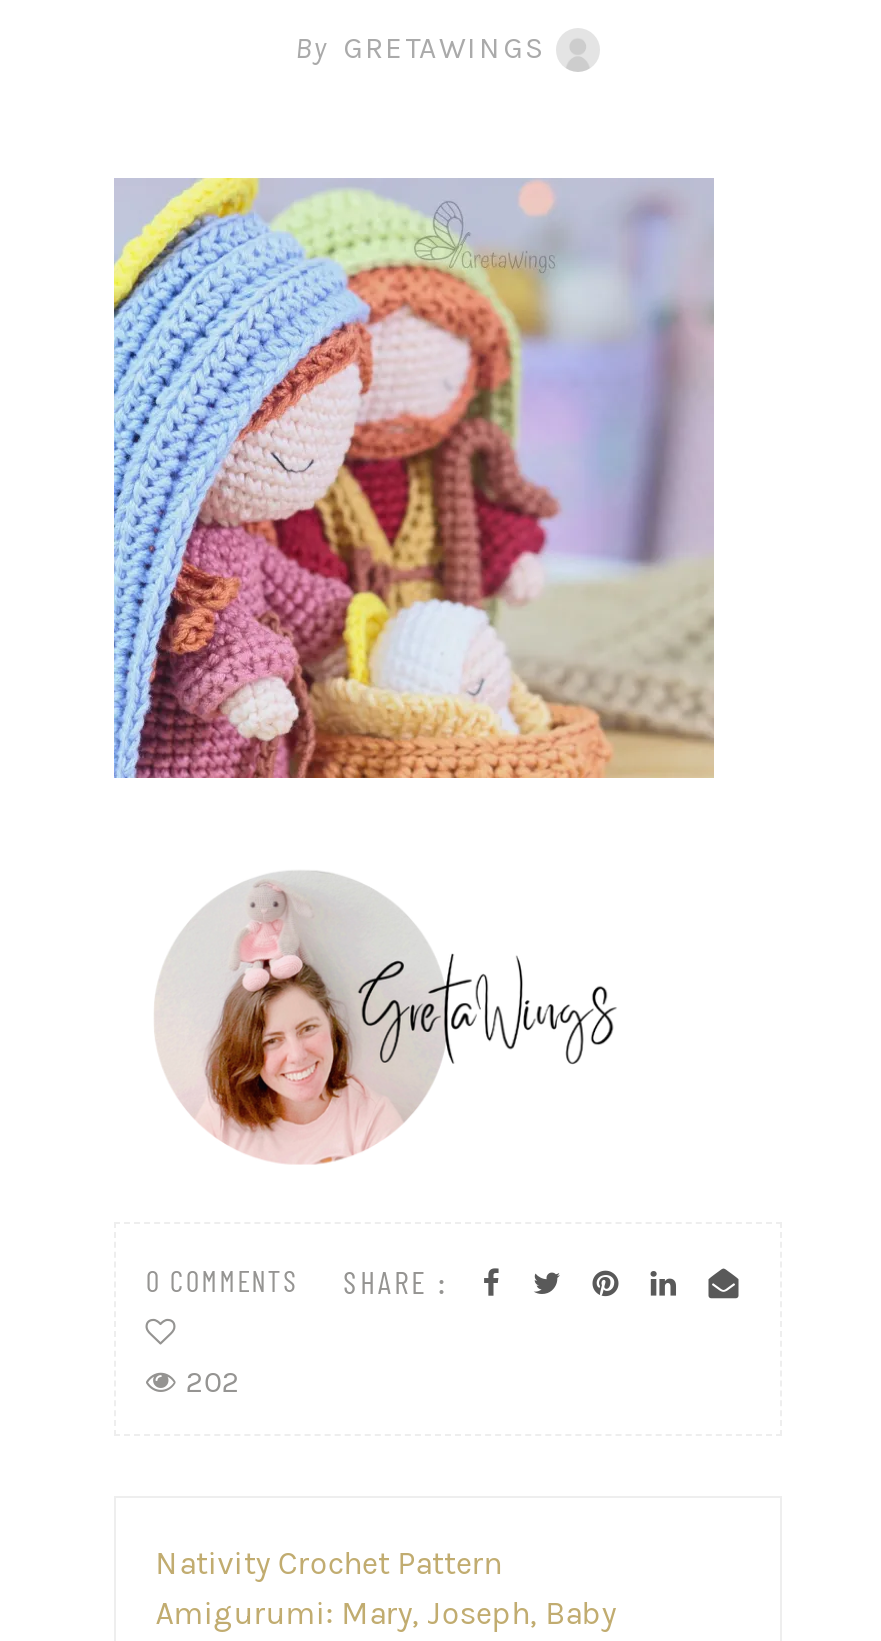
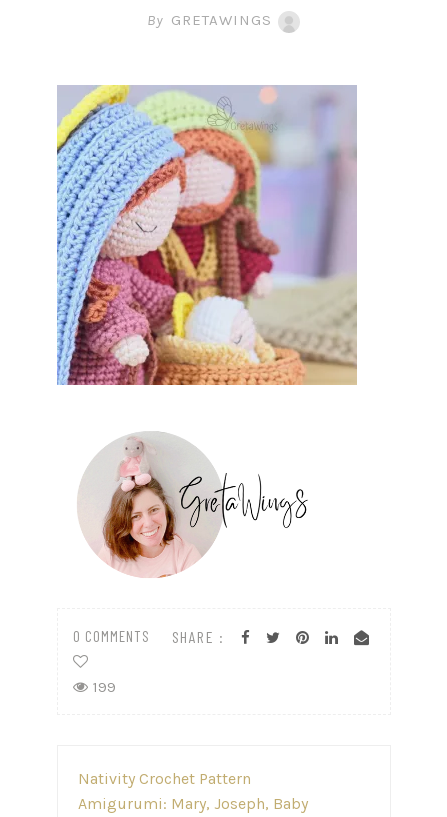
- 202
+ 199
